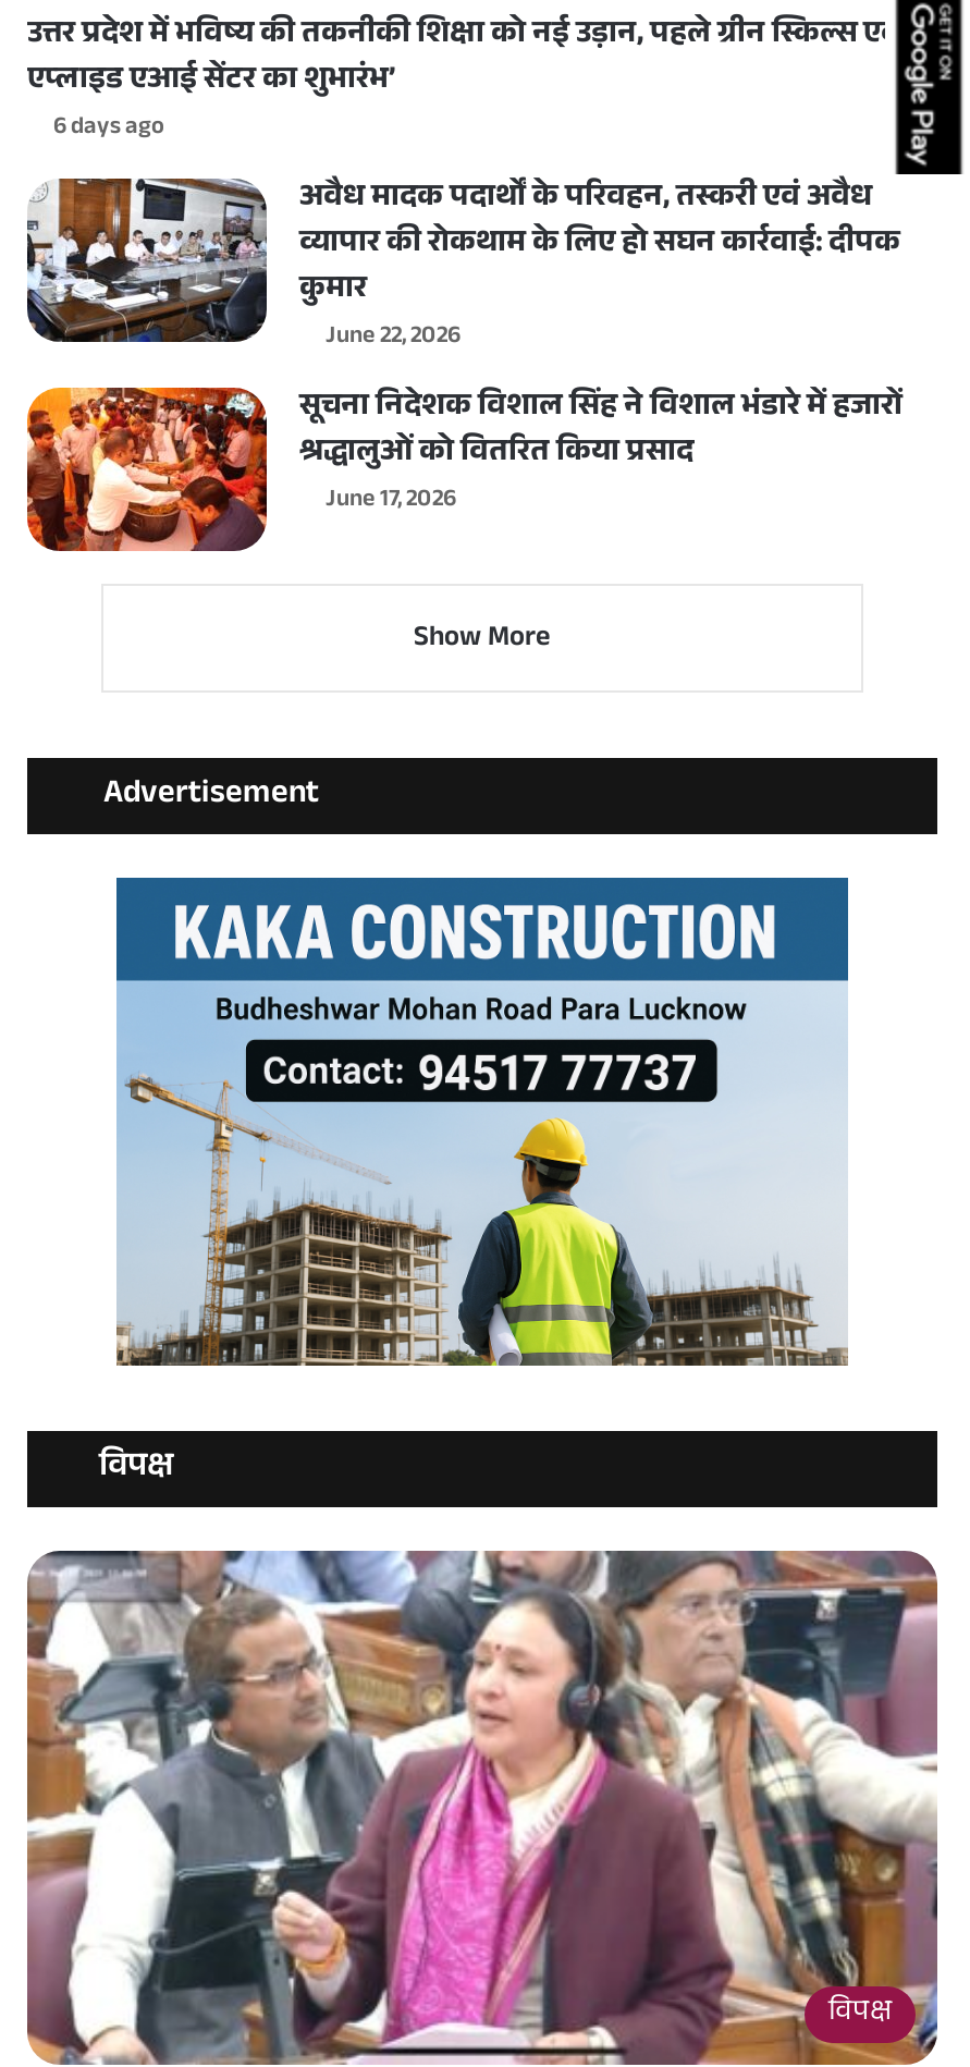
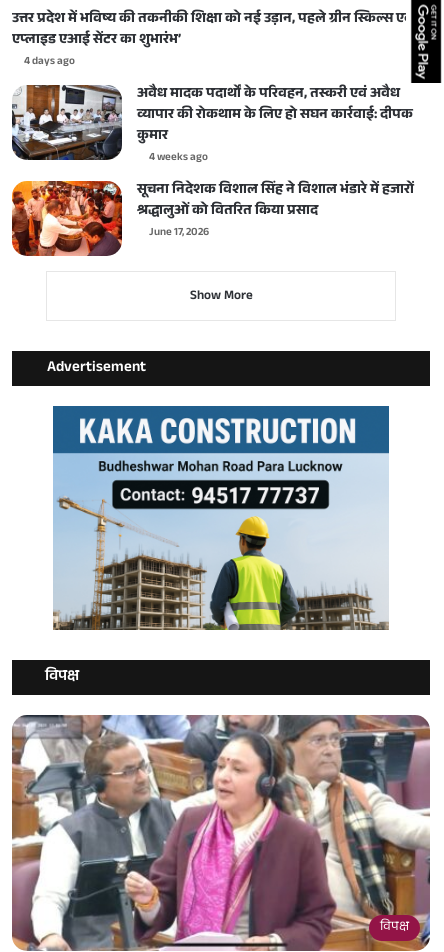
- 6 days ago
+ 4 days ago

- June 22, 2026
+ 4 weeks ago
